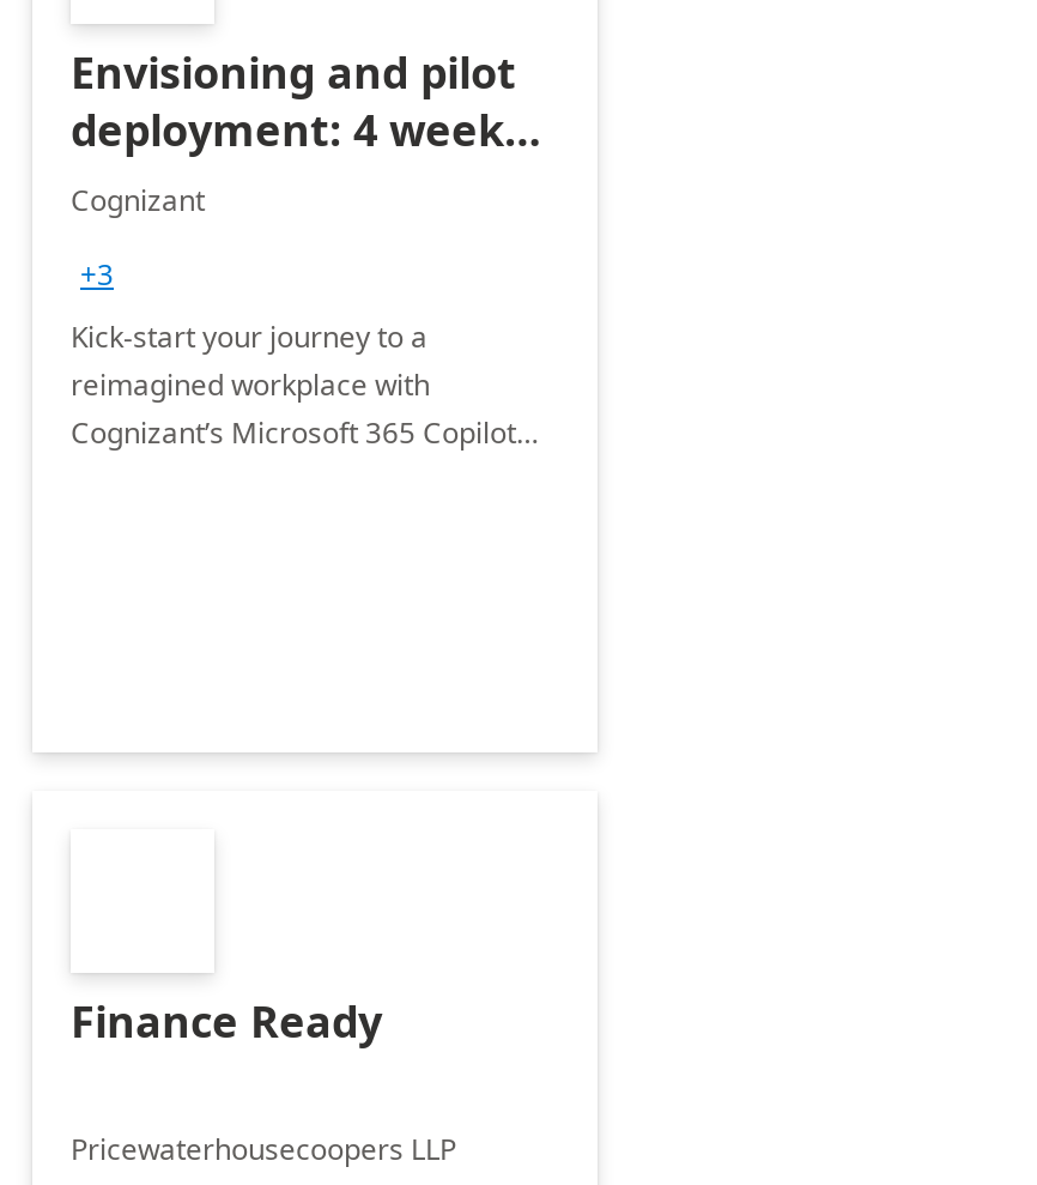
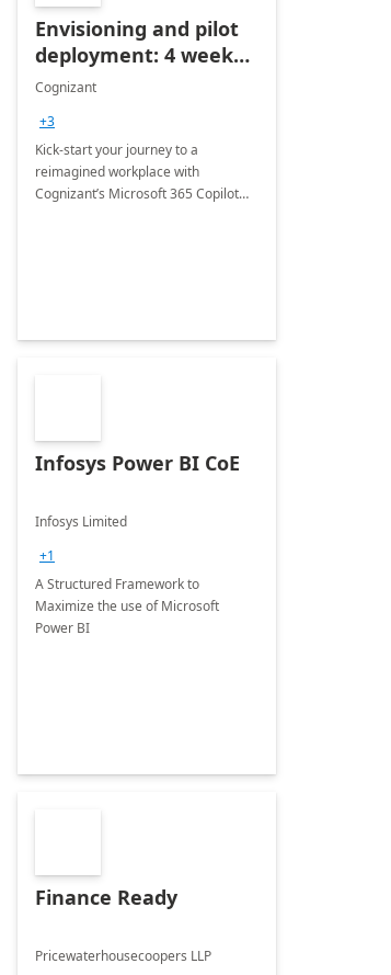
+ Infosys Power BI CoE
+ Infosys Limited
+ +1
+ A Structured Framework to
+ Maximize the use of Microsoft
+ Power BI
